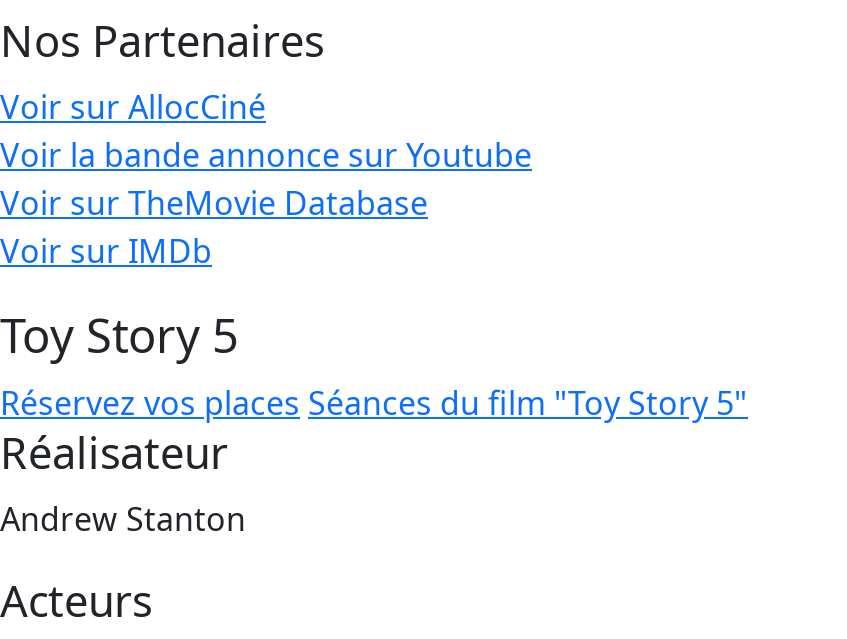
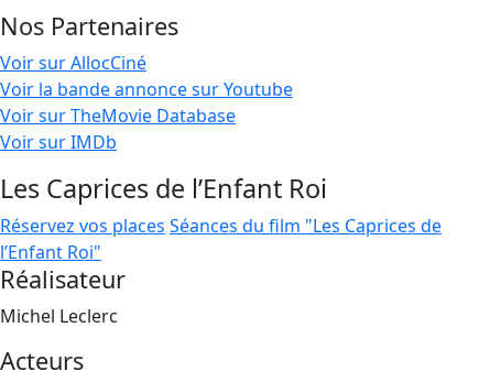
- Toy Story 5
- Réservez vos places Séances du film "Toy Story 5"
+ Les Caprices de l’Enfant Roi
+ Réservez vos places Séances du film "Les Caprices de
+ l’Enfant Roi"

- Andrew Stanton
+ Michel Leclerc
